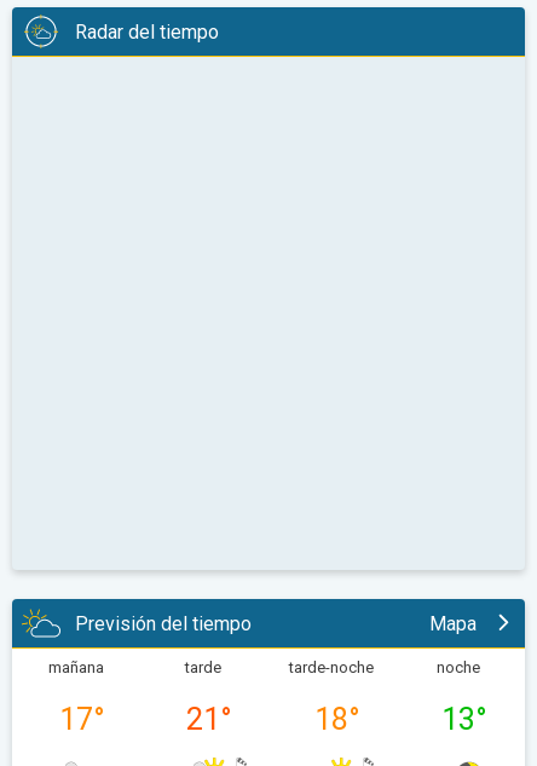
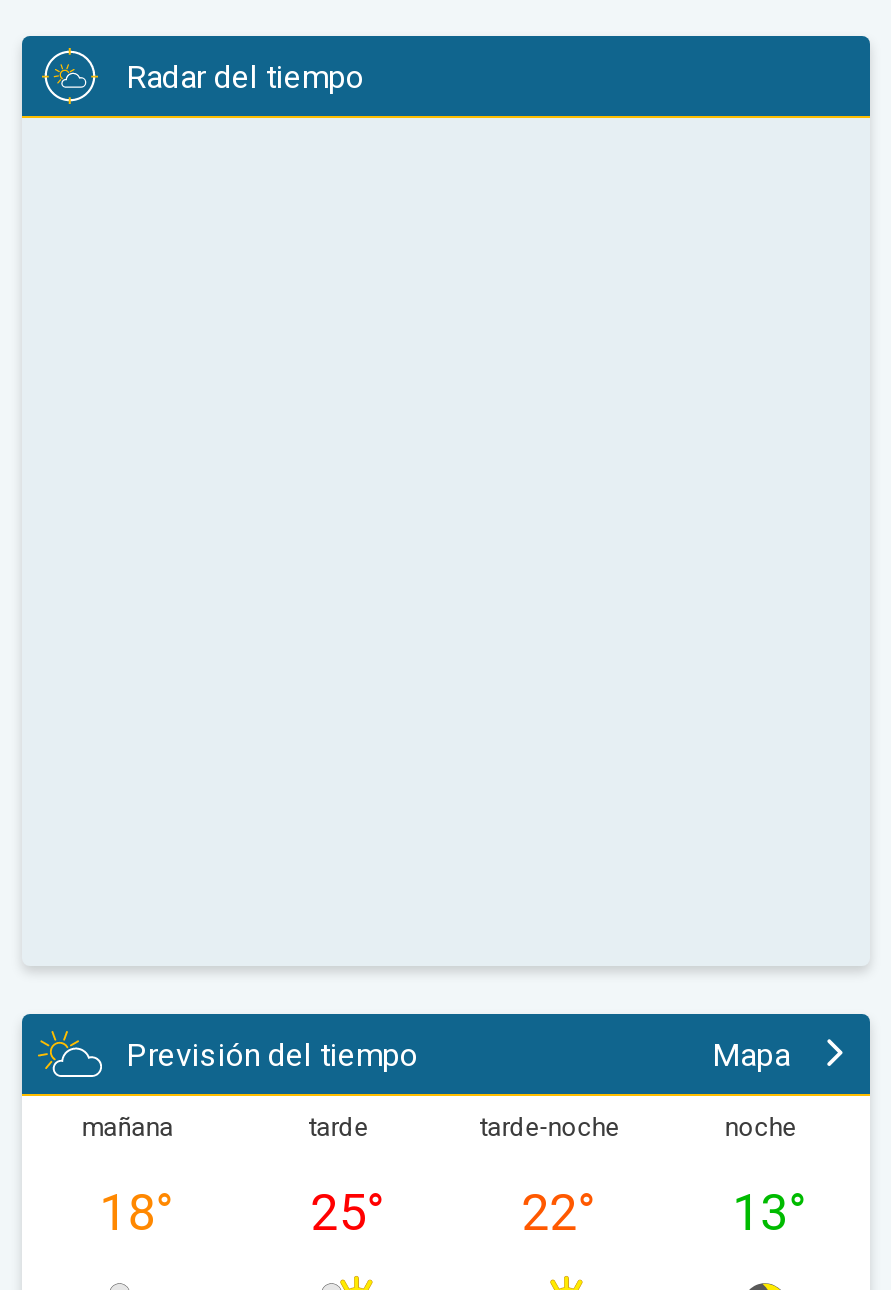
- 17°
+ 18°

- 21°
+ 25°

- 18°
+ 22°
